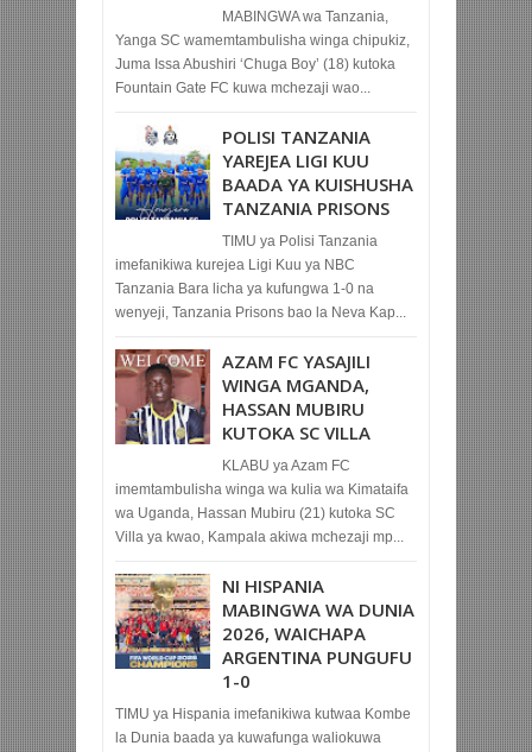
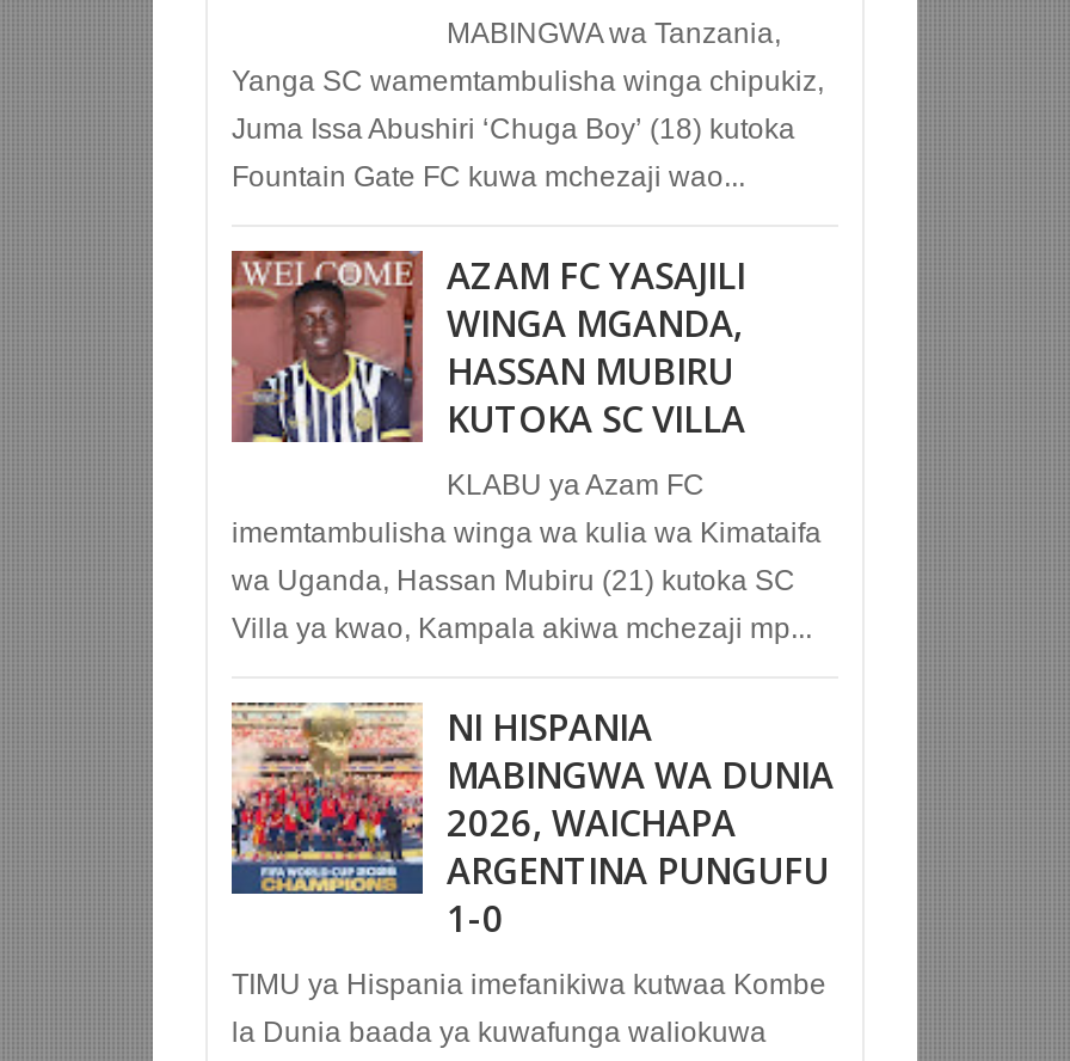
- [image]
- POLISI TANZANIA
- YAREJEA LIGI KUU
- BAADA YA KUISHUSHA
- TANZANIA PRISONS
- TIMU ya Polisi Tanzania
- imefanikiwa kurejea Ligi Kuu ya NBC
- Tanzania Bara licha ya kufungwa 1-0 na
- wenyeji, Tanzania Prisons bao la Neva Kap...
